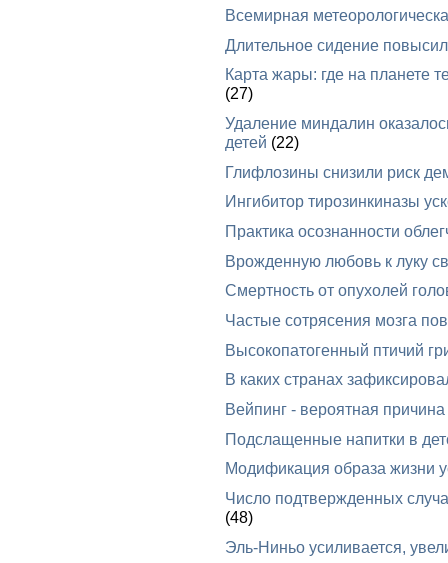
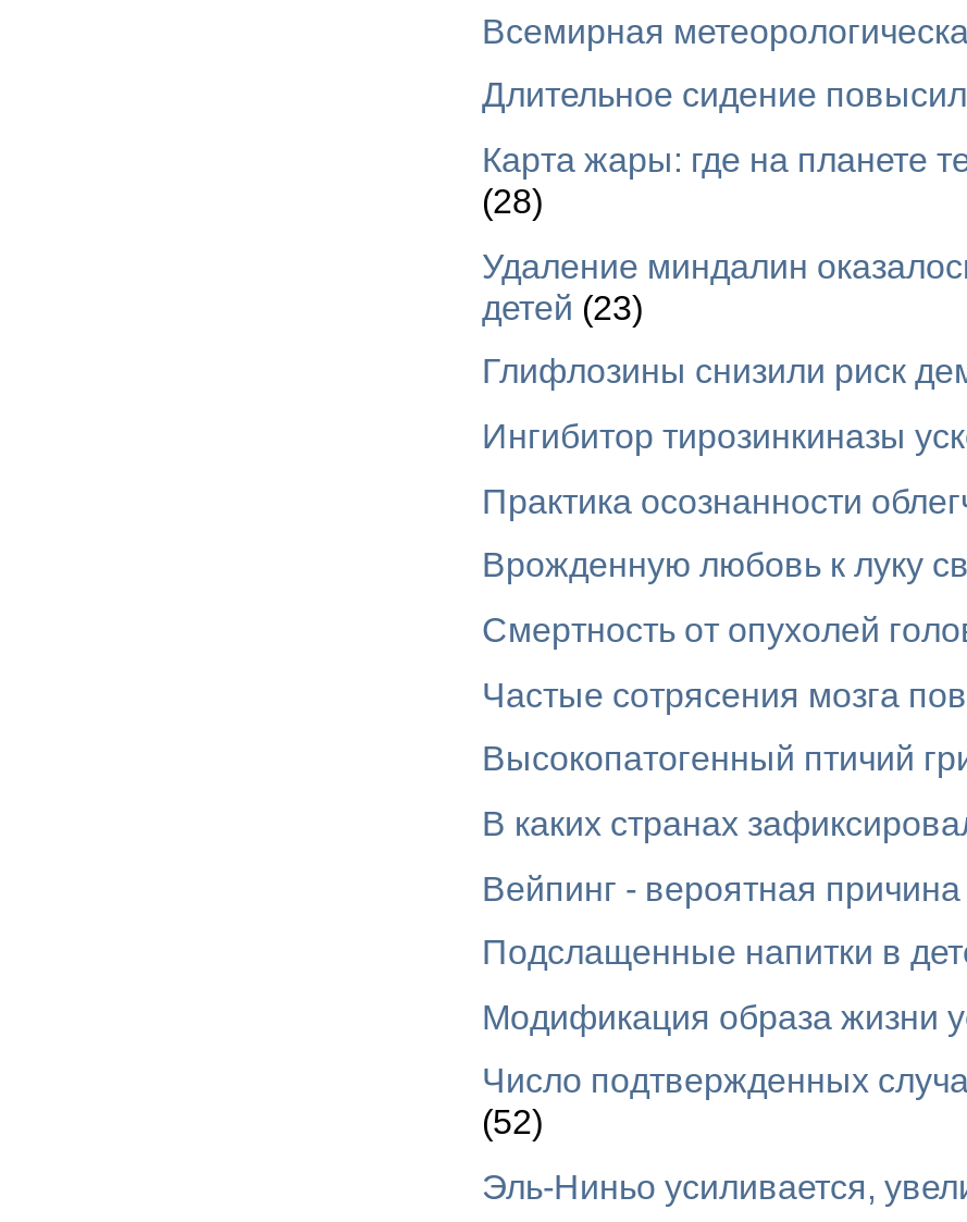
- (27)
+ (28)

- детей (22)
+ детей (23)

- (48)
+ (52)
